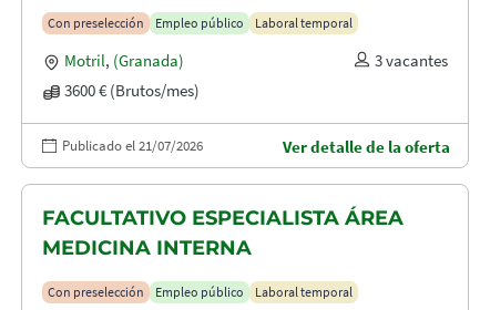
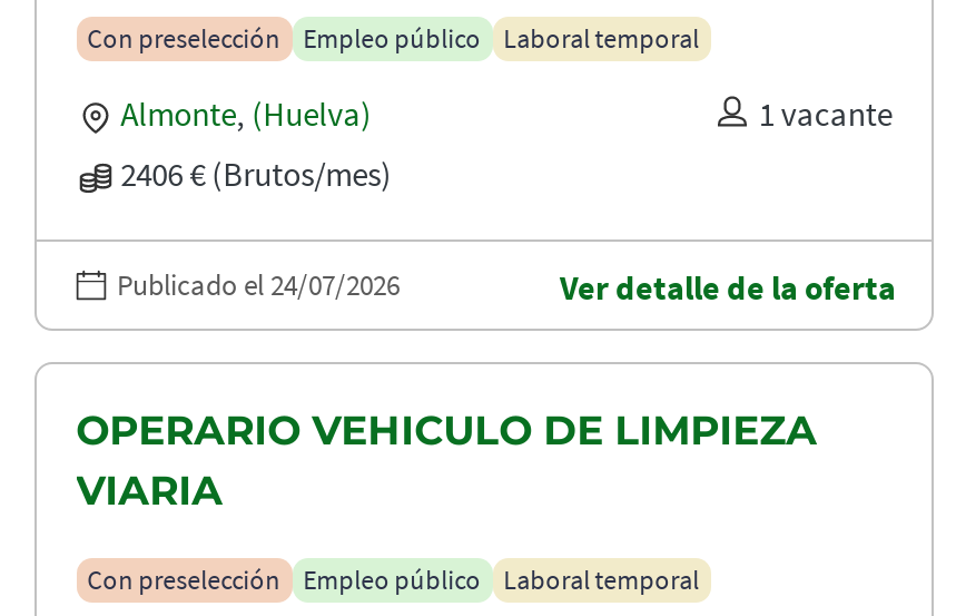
- Motril, (Granada)
- 3 vacantes
- 3600 € (Brutos/mes)
+ Almonte, (Huelva)
+ 1 vacante
+ 2406 € (Brutos/mes)

- Publicado el 21/07/2026
+ Publicado el 24/07/2026

- FACULTATIVO ESPECIALISTA ÁREA
- MEDICINA INTERNA
+ OPERARIO VEHICULO DE LIMPIEZA
+ VIARIA
